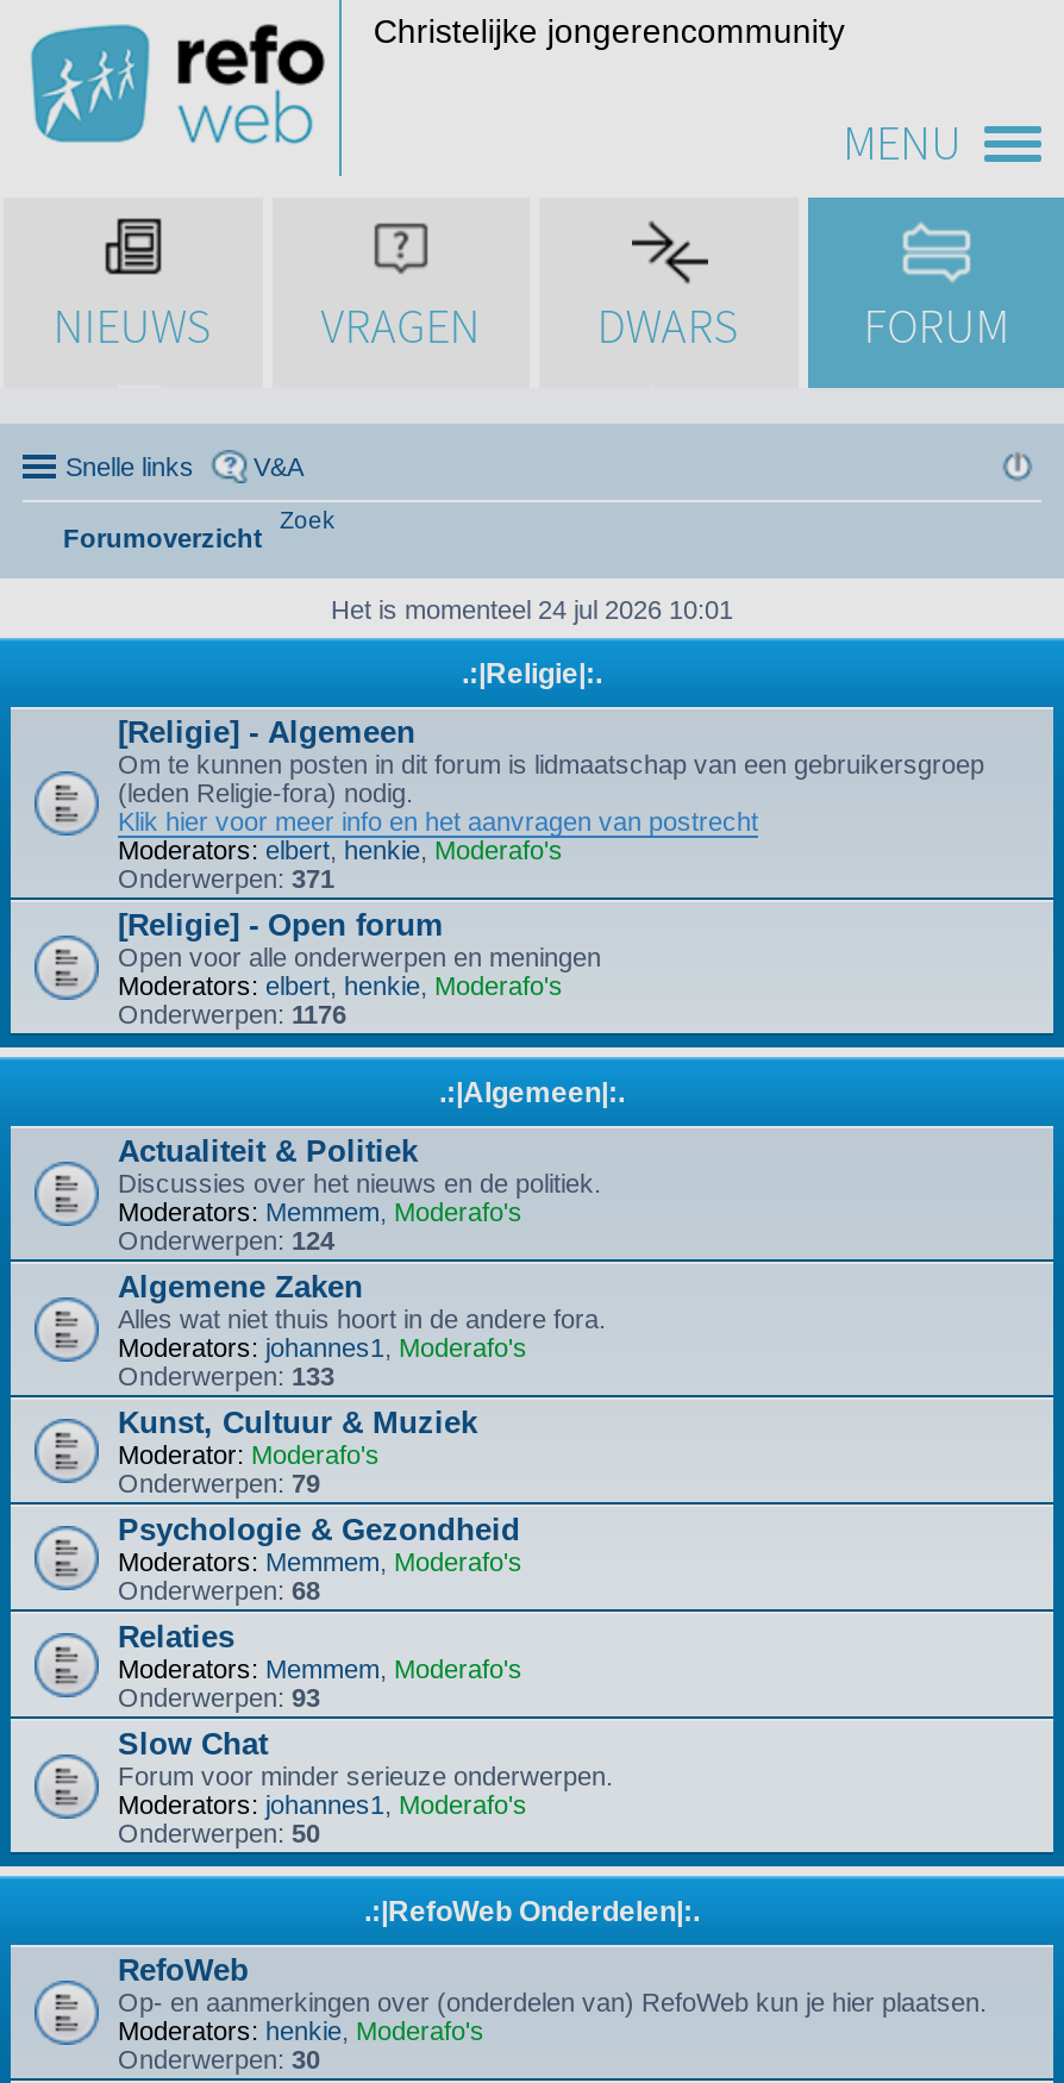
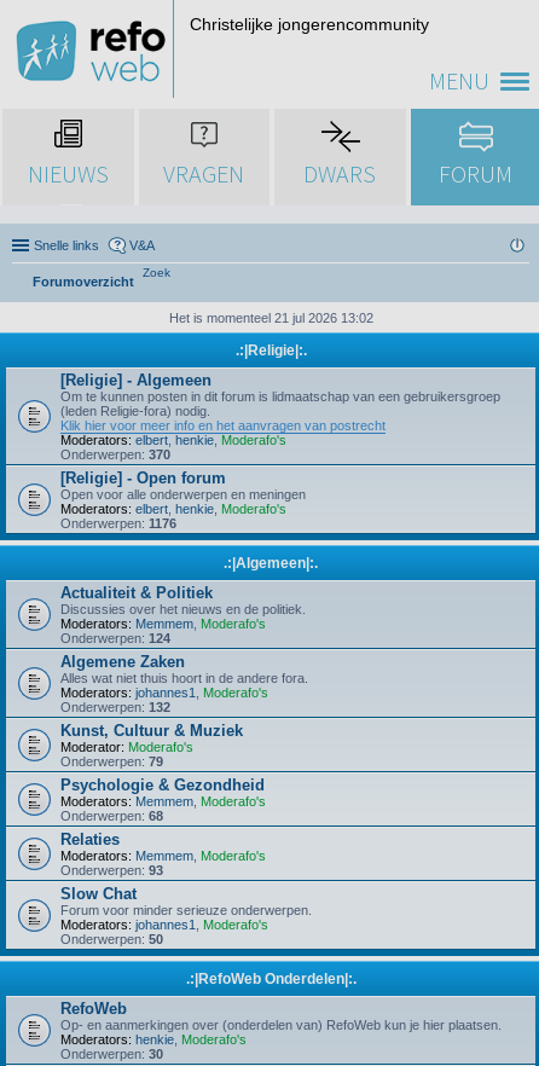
- Het is momenteel 24 jul 2026 10:01
+ Het is momenteel 21 jul 2026 13:02

- Onderwerpen: 371
+ Onderwerpen: 370

- Onderwerpen: 133
+ Onderwerpen: 132
